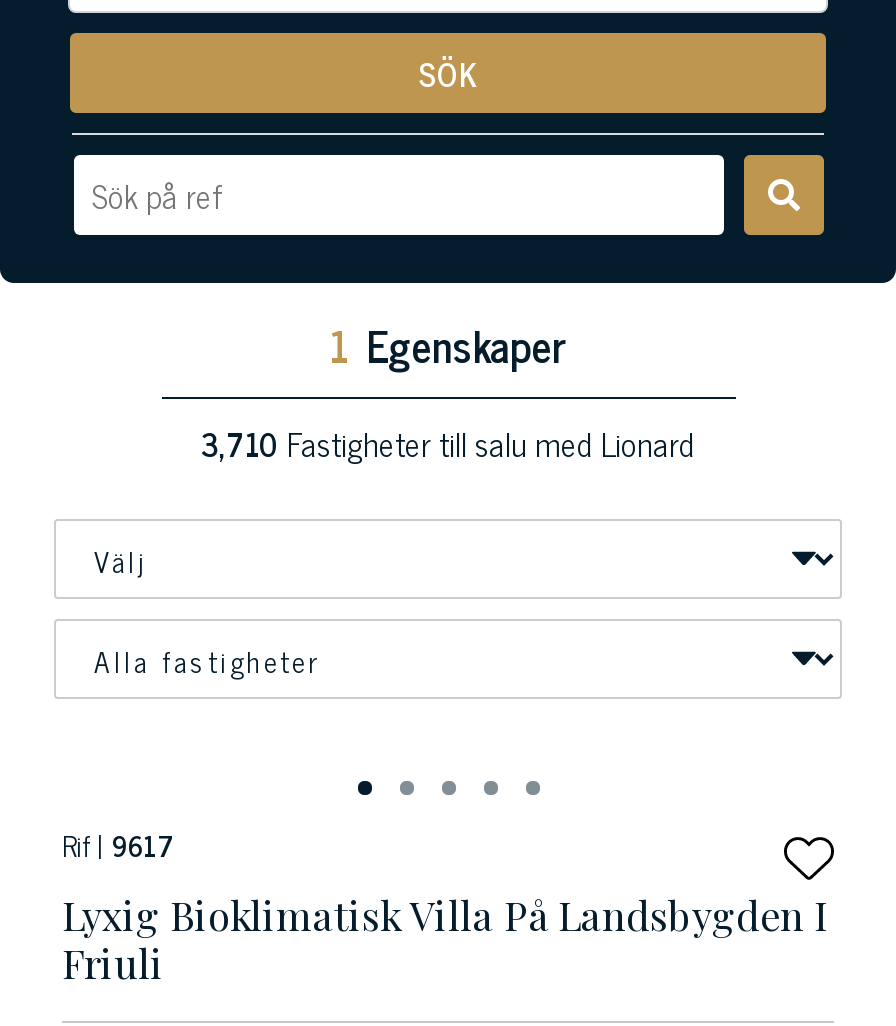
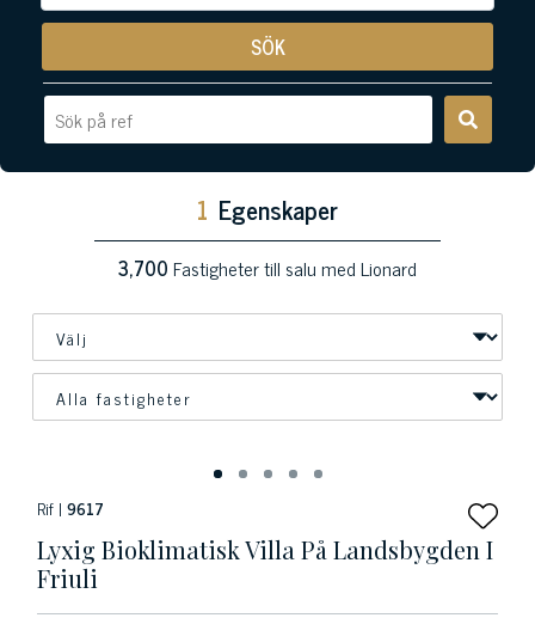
- 3,710 Fastigheter till salu med Lionard
+ 3,700 Fastigheter till salu med Lionard
